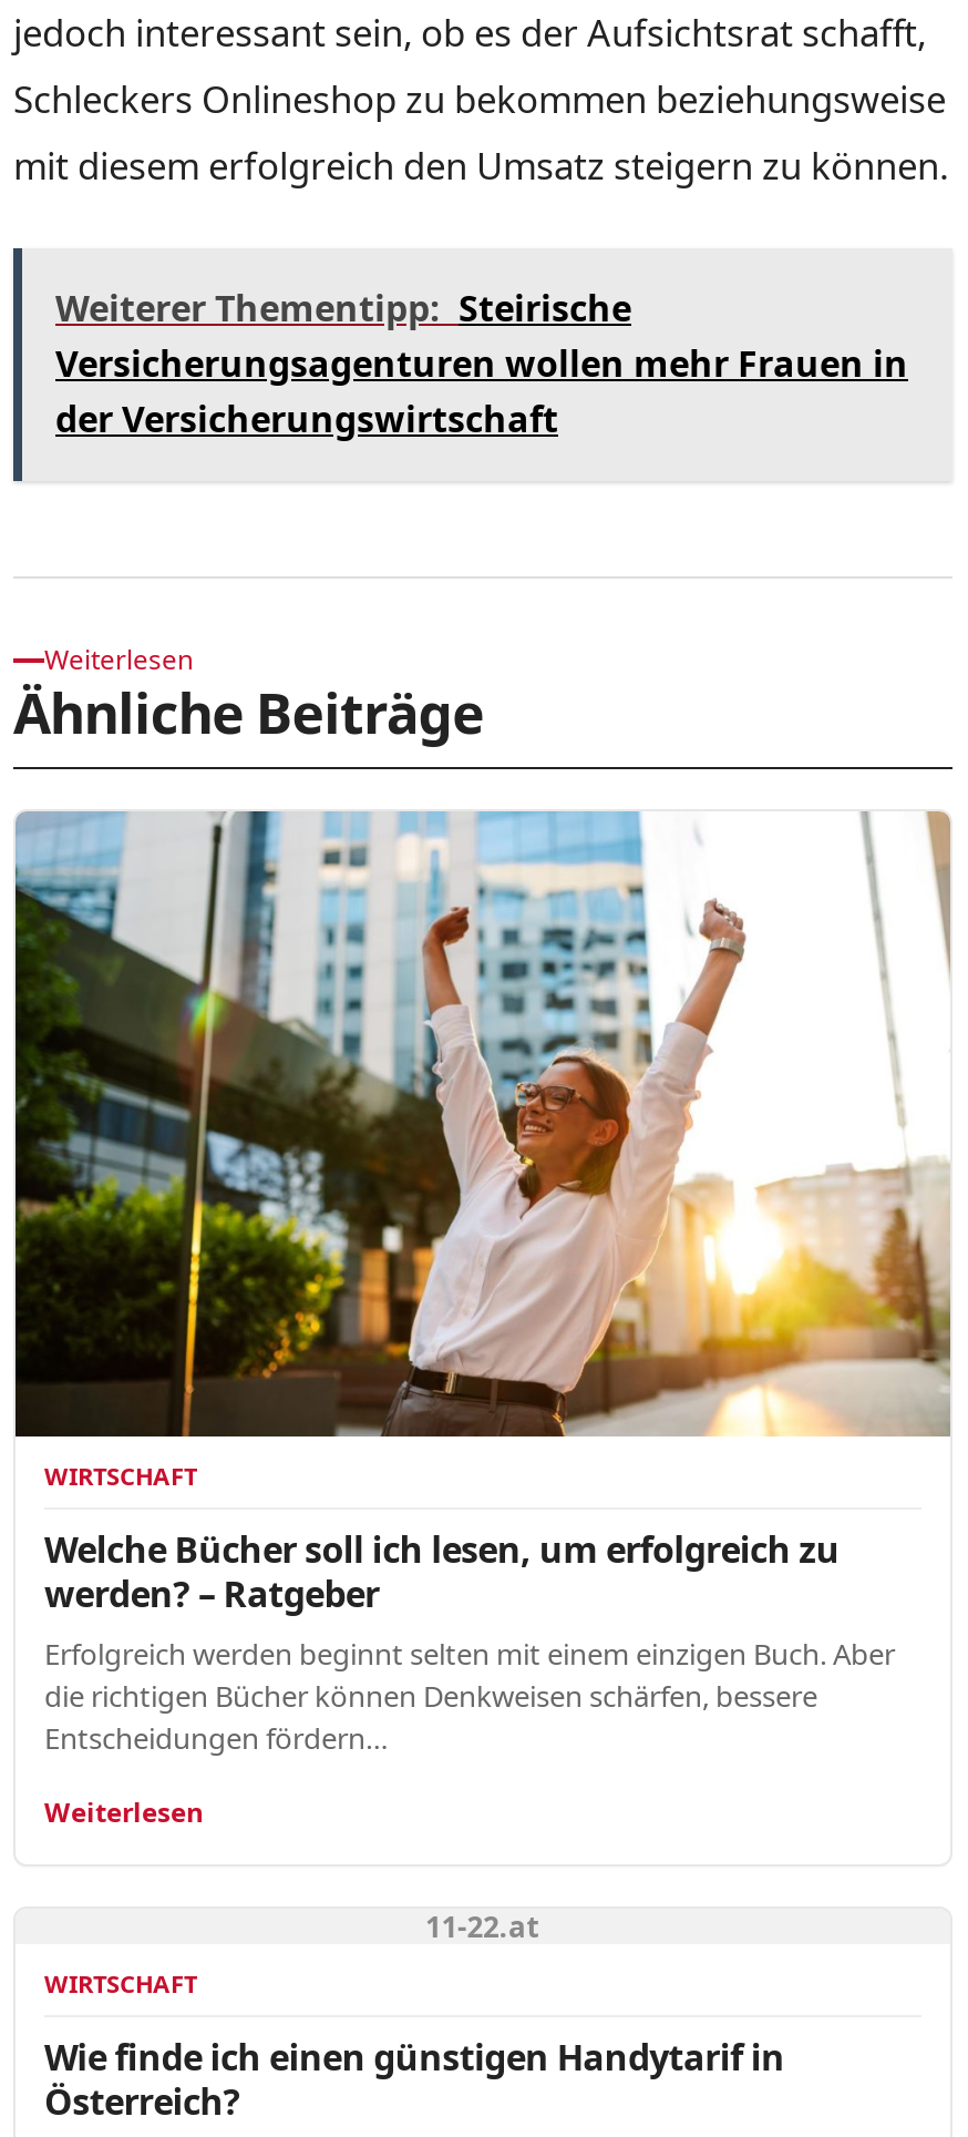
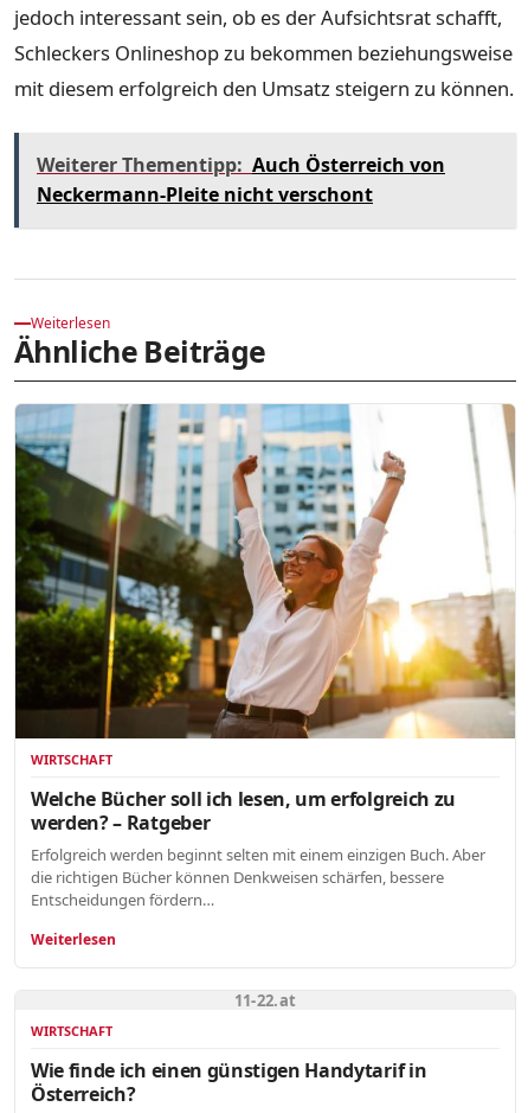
- Weiterer Thementipp: Steirische
- Versicherungsagenturen wollen mehr Frauen in
- der Versicherungswirtschaft
+ Weiterer Thementipp: Auch Österreich von
+ Neckermann-Pleite nicht verschont
